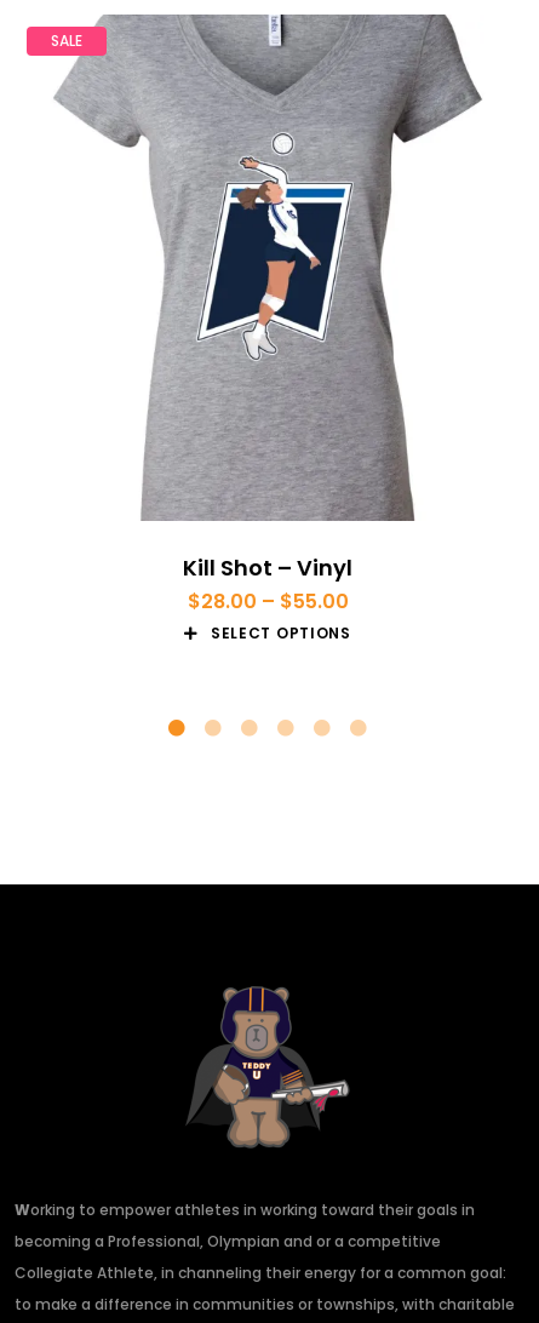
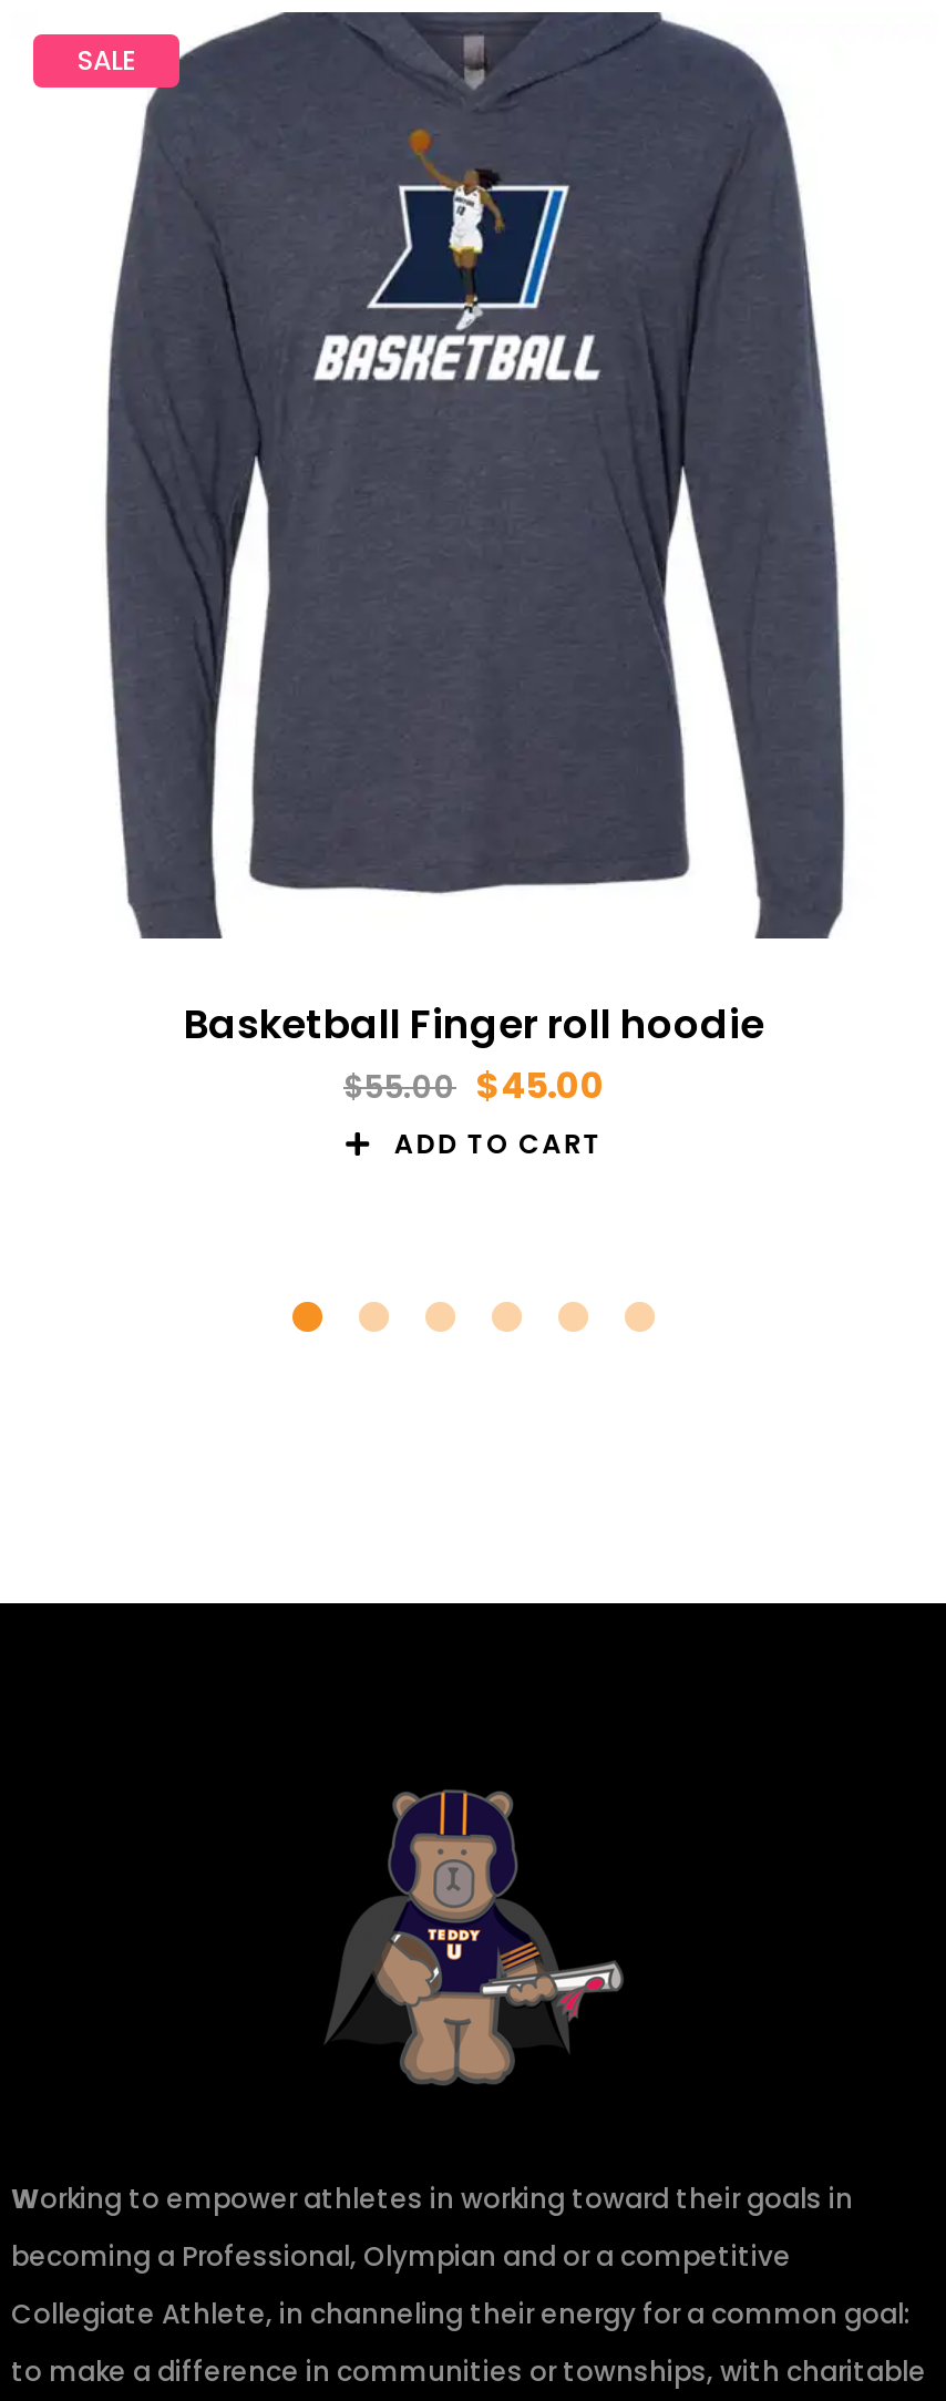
- [image]
- Kill Shot – Vinyl
- $28.00 – $55.00
- SELECT OPTIONS
+ [image]
+ Basketball Finger roll hoodie
+ $55.00 $45.00
+ ADD TO CART
